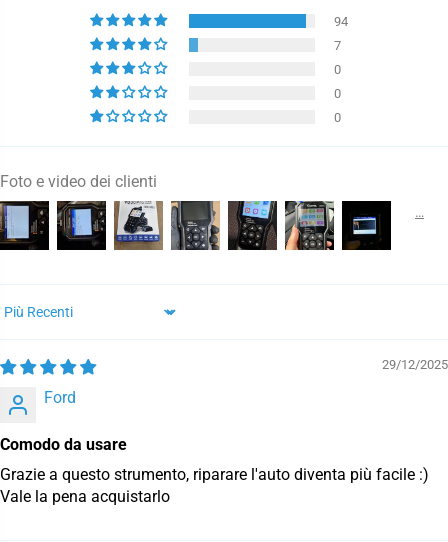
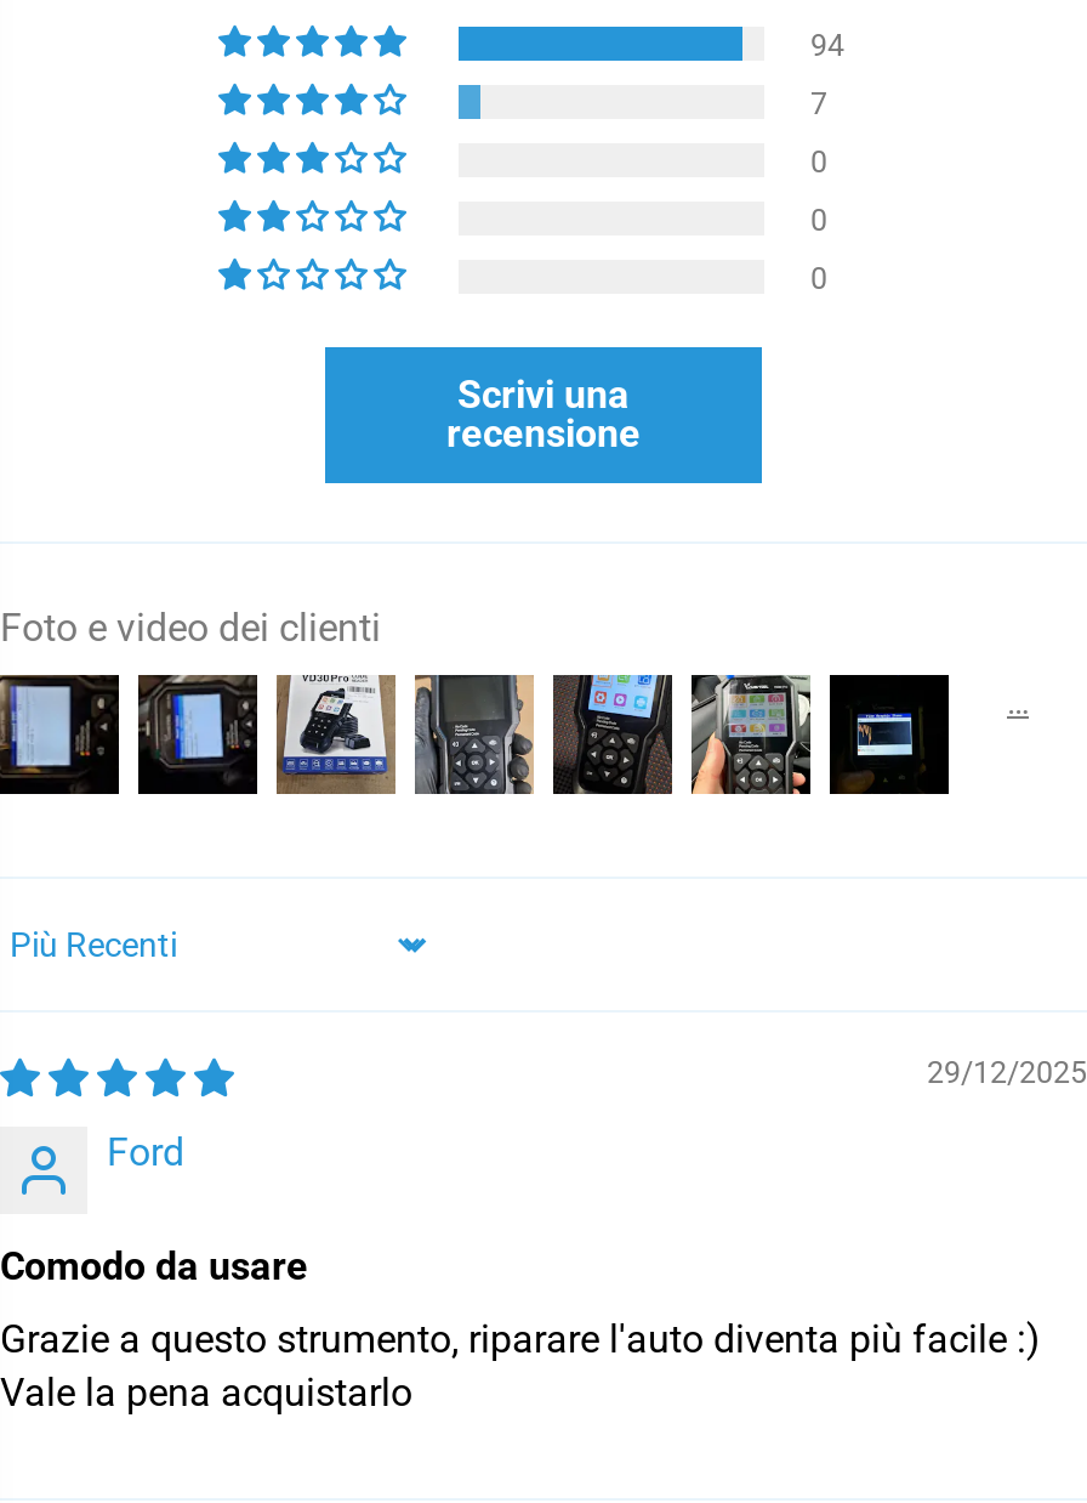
+ Scrivi una
+ recensione
